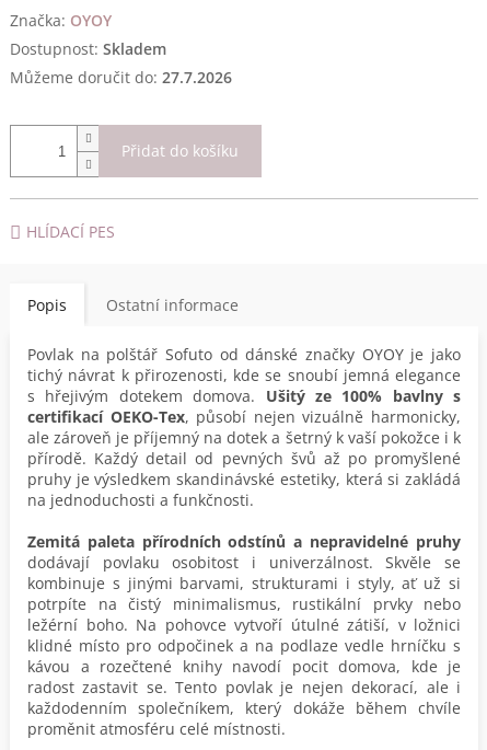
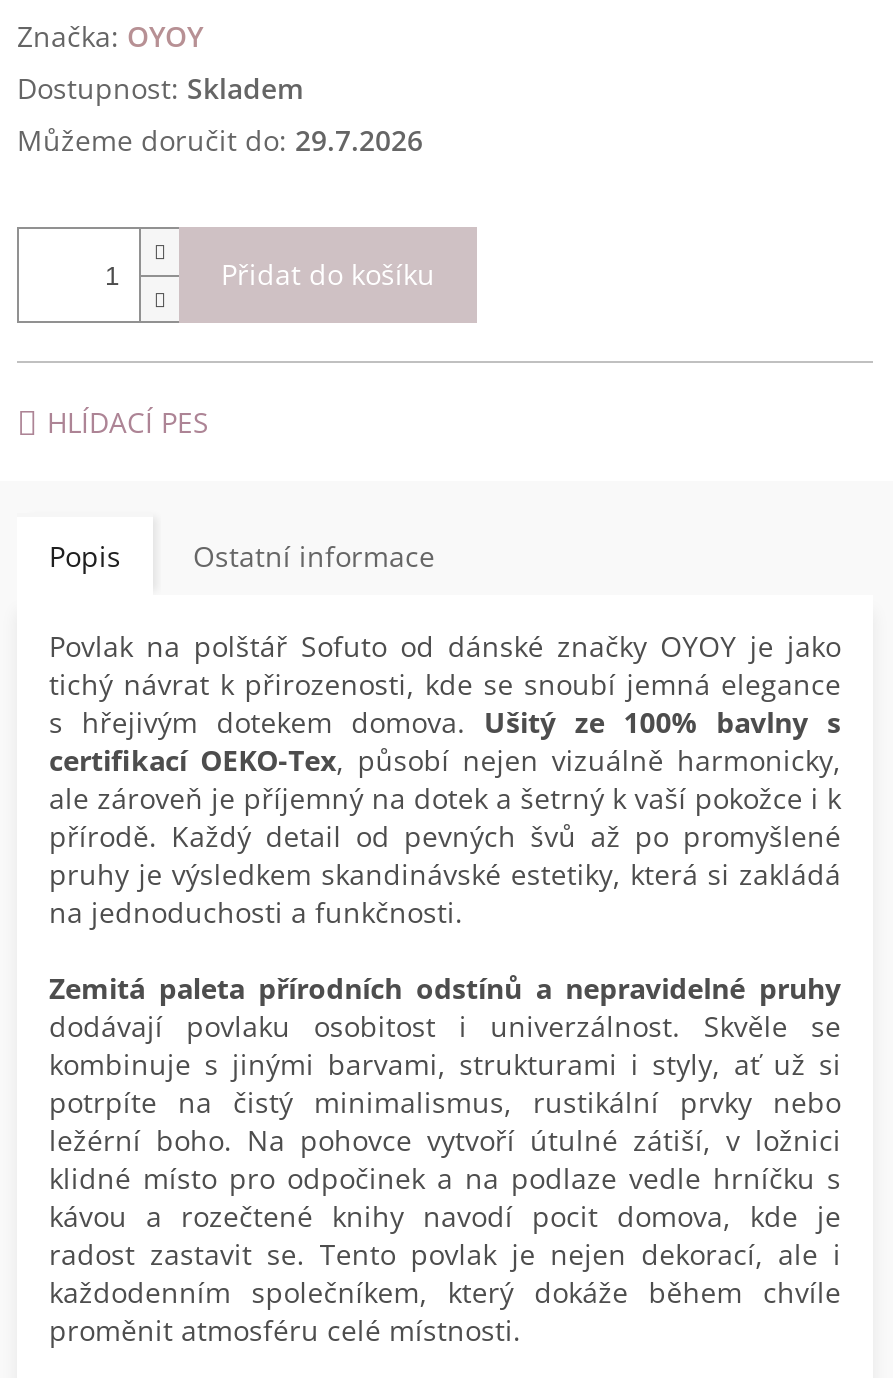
- Můžeme doručit do: 27.7.2026
+ Můžeme doručit do: 29.7.2026
